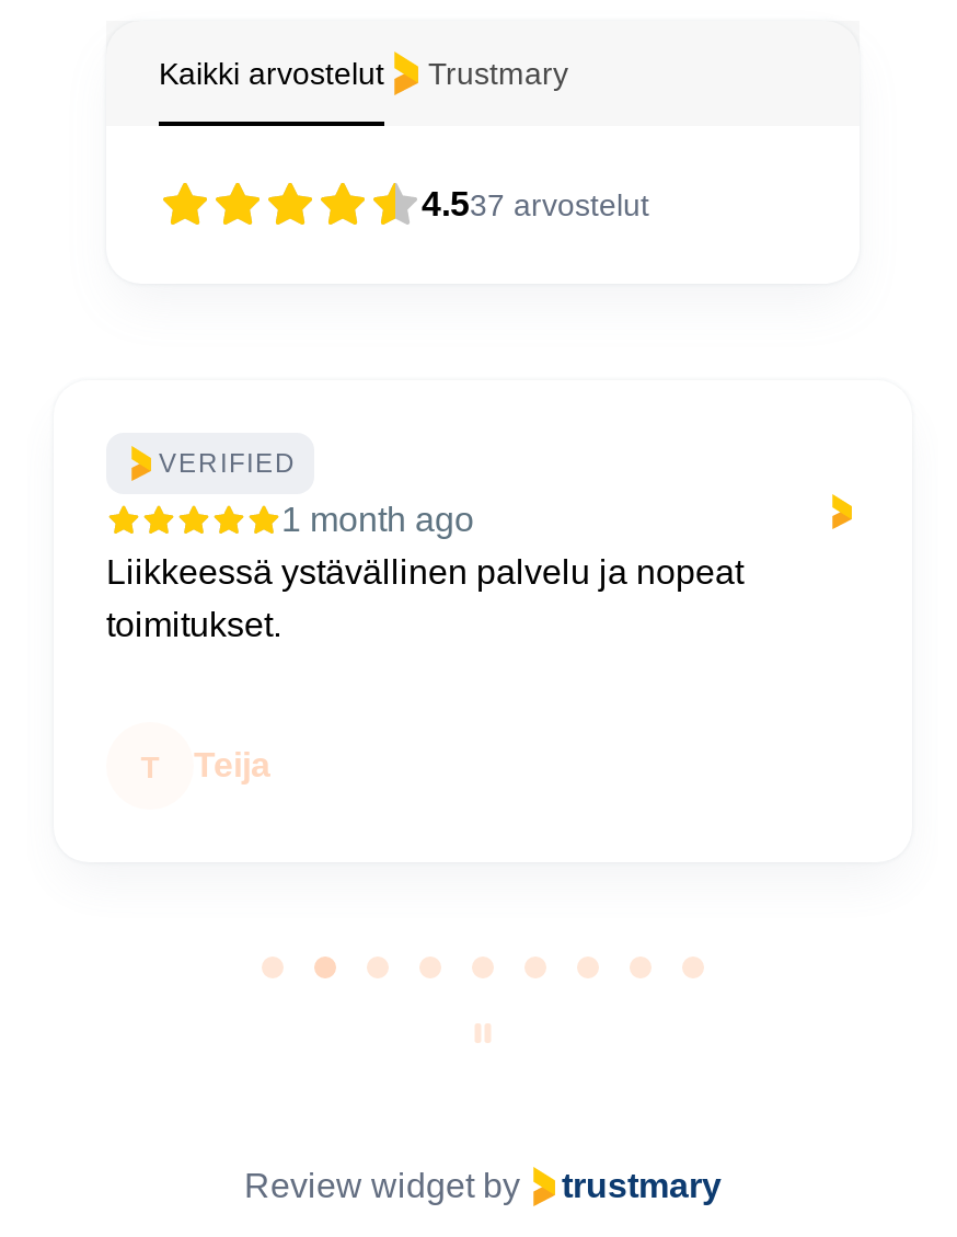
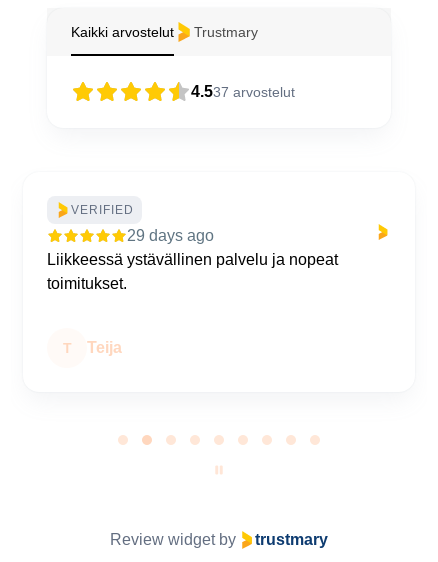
- 1 month ago
+ 29 days ago
